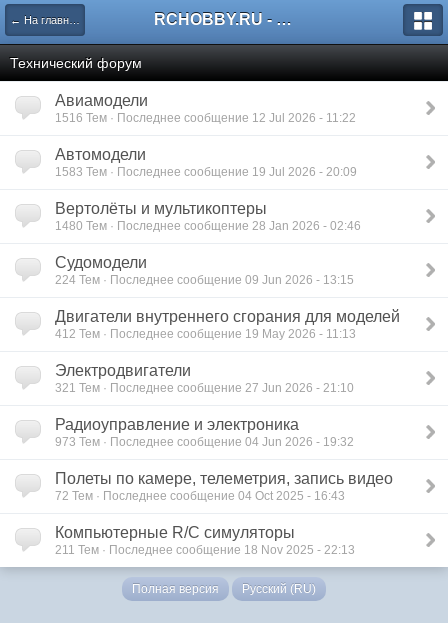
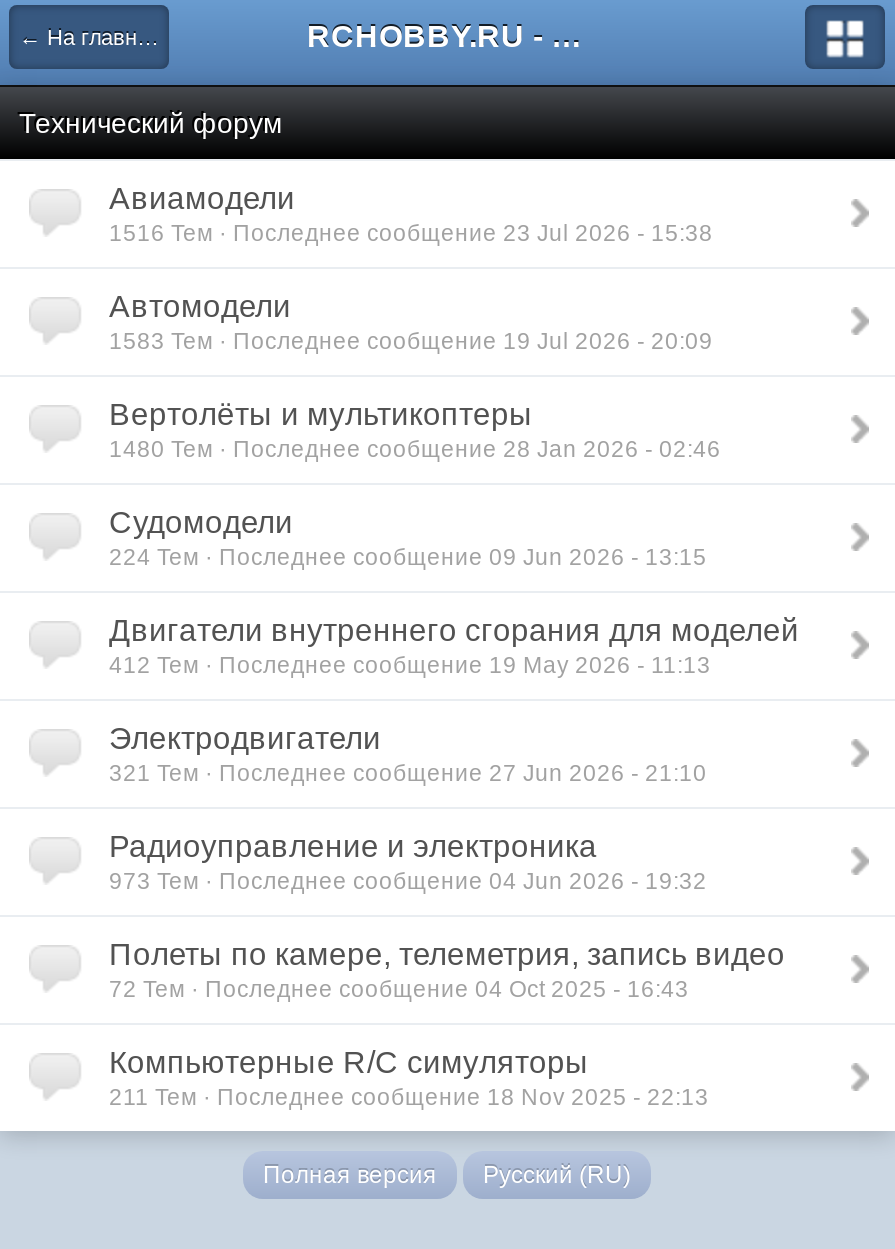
- 1516 Тем · Последнее сообщение 12 Jul 2026 - 11:22
+ 1516 Тем · Последнее сообщение 23 Jul 2026 - 15:38
